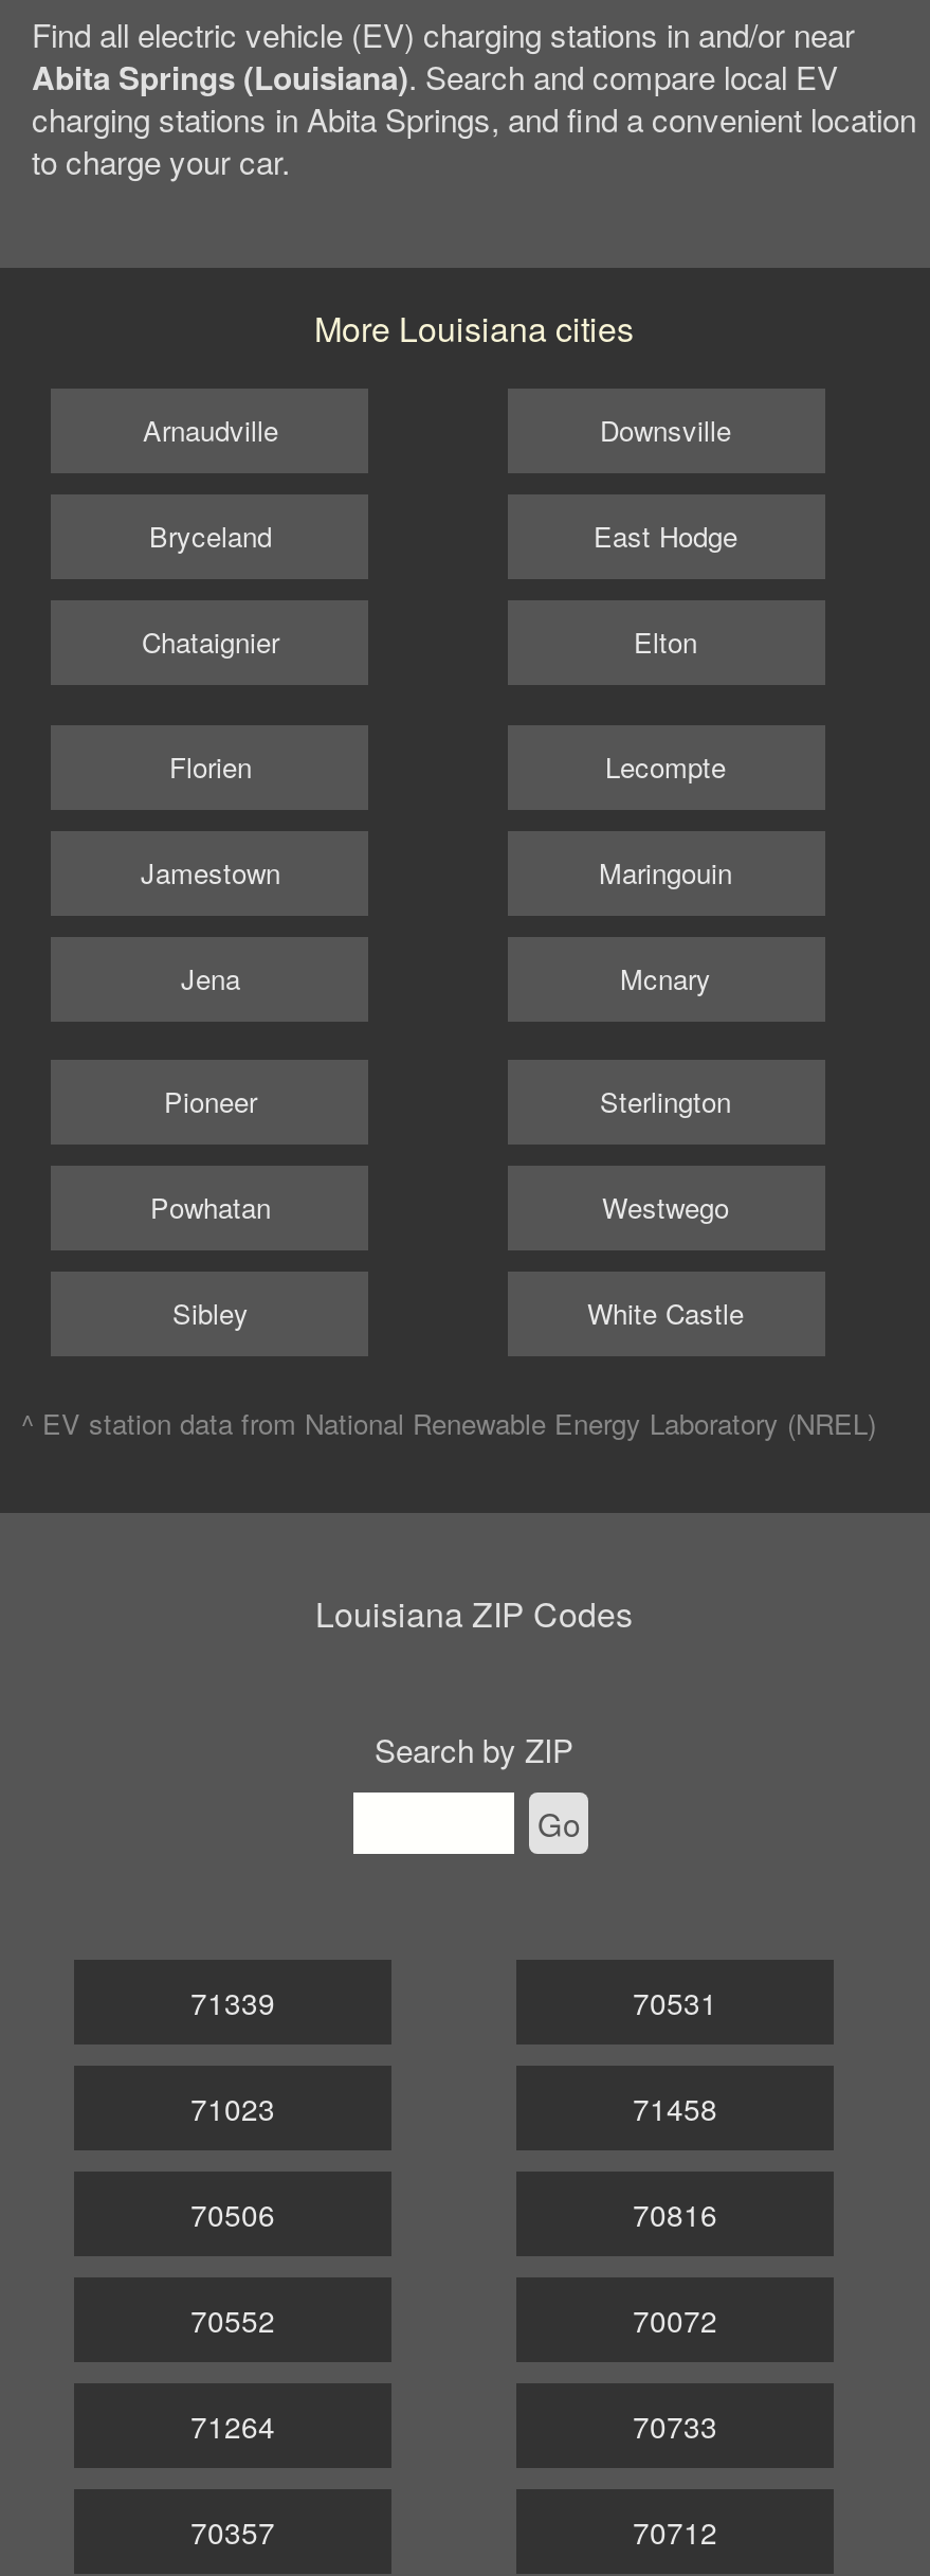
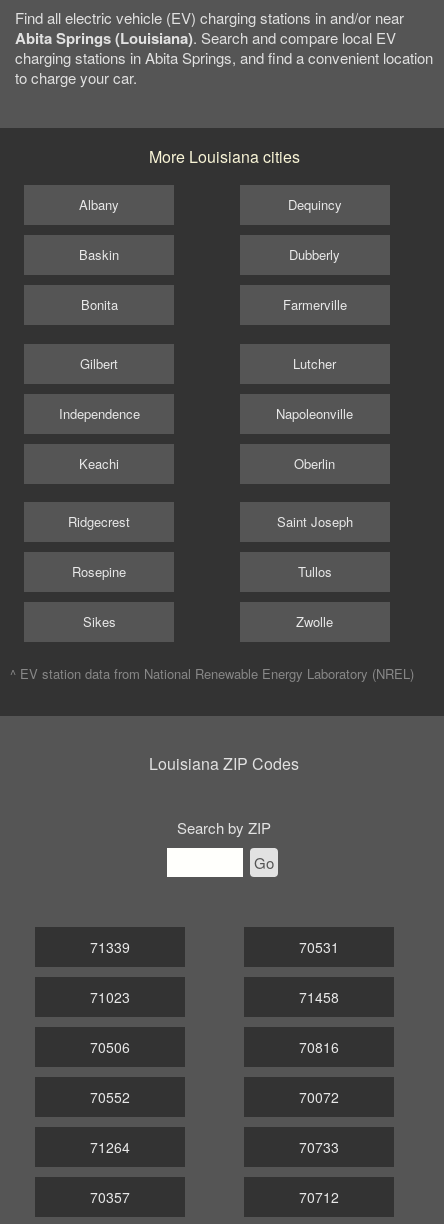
- Arnaudville
+ Albany

- Downsville
+ Dequincy

- Bryceland
+ Baskin

- East Hodge
+ Dubberly

- Chataignier
+ Bonita

- Elton
+ Farmerville

- Florien
+ Gilbert

- Lecompte
+ Lutcher

- Jamestown
+ Independence

- Maringouin
+ Napoleonville

- Jena
+ Keachi

- Mcnary
+ Oberlin

- Pioneer
+ Ridgecrest

- Sterlington
+ Saint Joseph

- Powhatan
+ Rosepine

- Westwego
+ Tullos

- Sibley
+ Sikes

- White Castle
+ Zwolle
